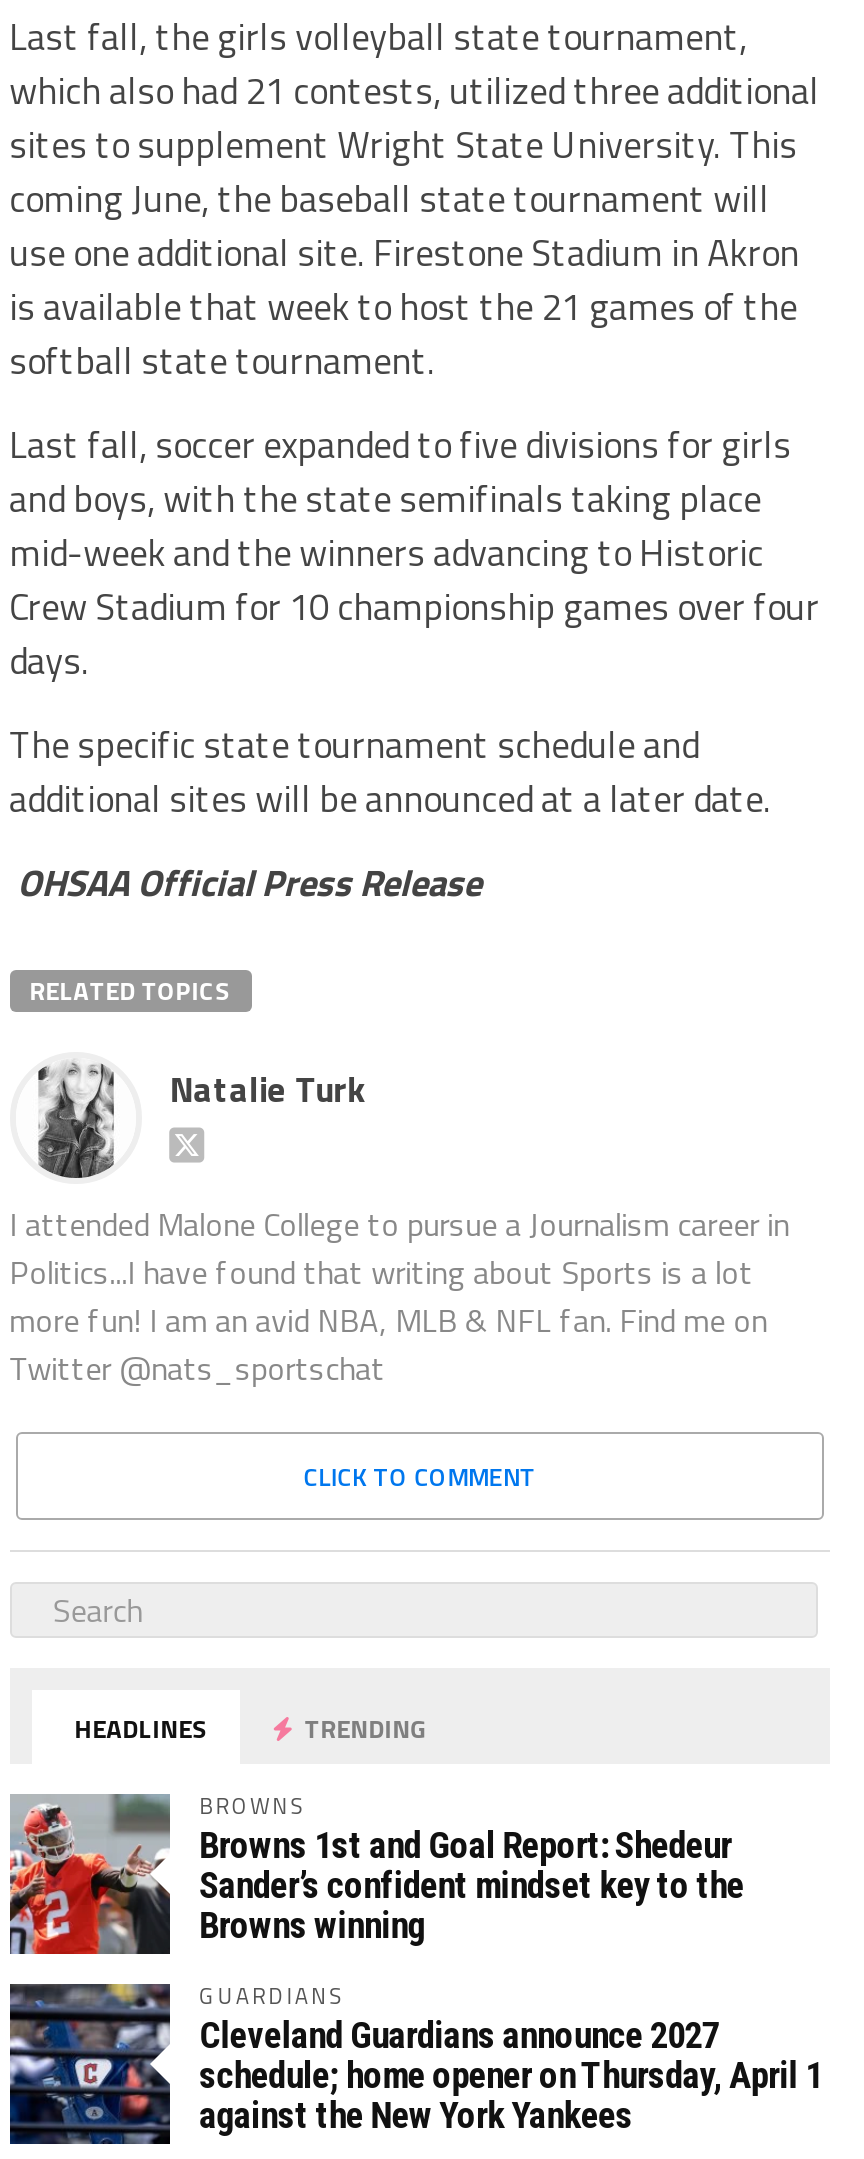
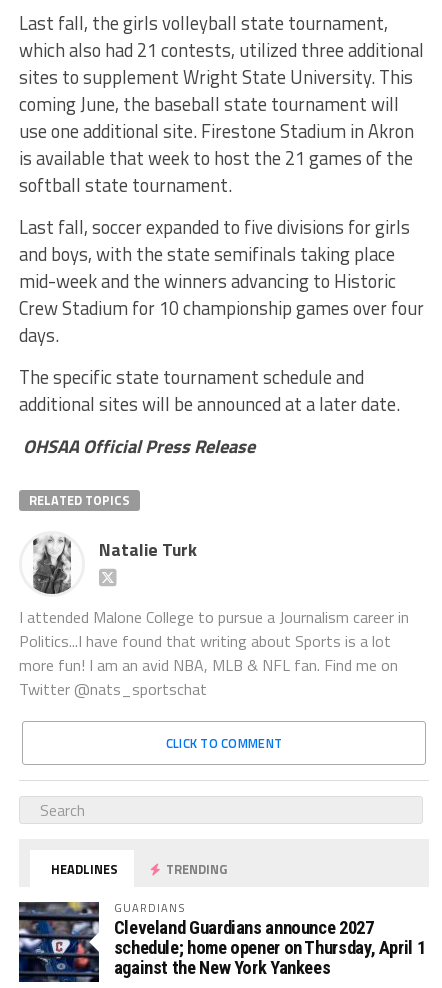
- [image]
- BROWNS
- Browns 1st and Goal Report: Shedeur
- Sander’s confident mindset key to the
- Browns winning
